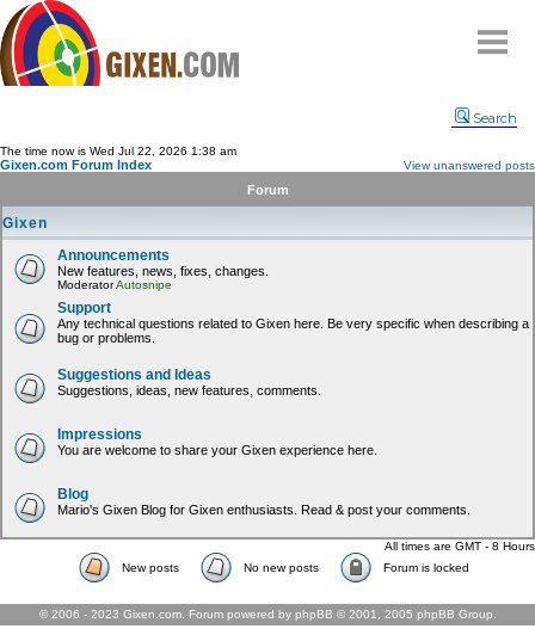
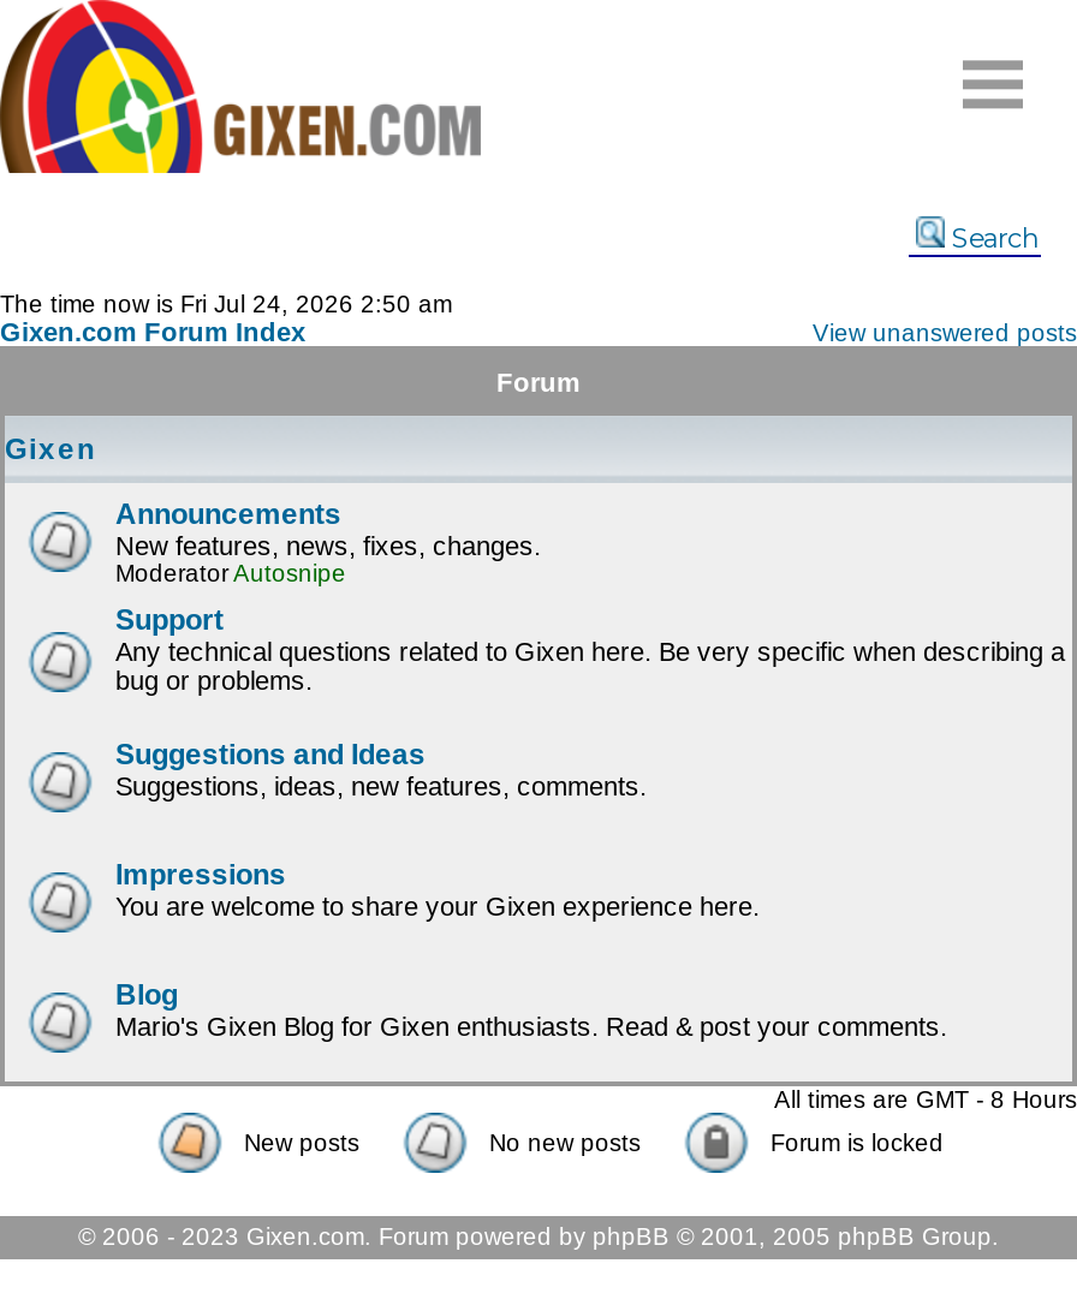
- The time now is Wed Jul 22, 2026 1:38 am
+ The time now is Fri Jul 24, 2026 2:50 am
